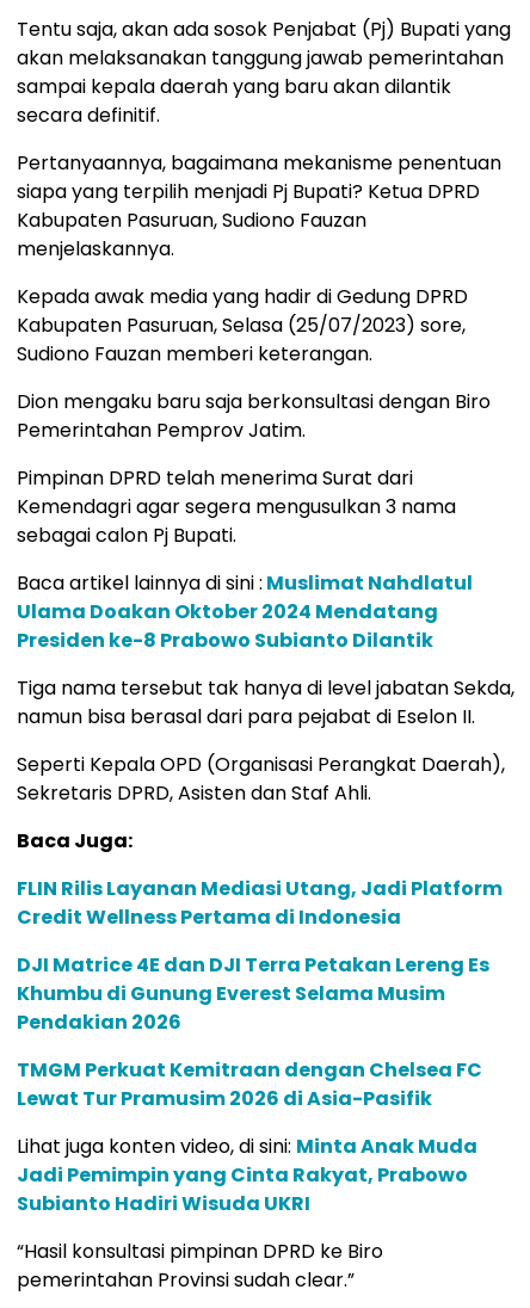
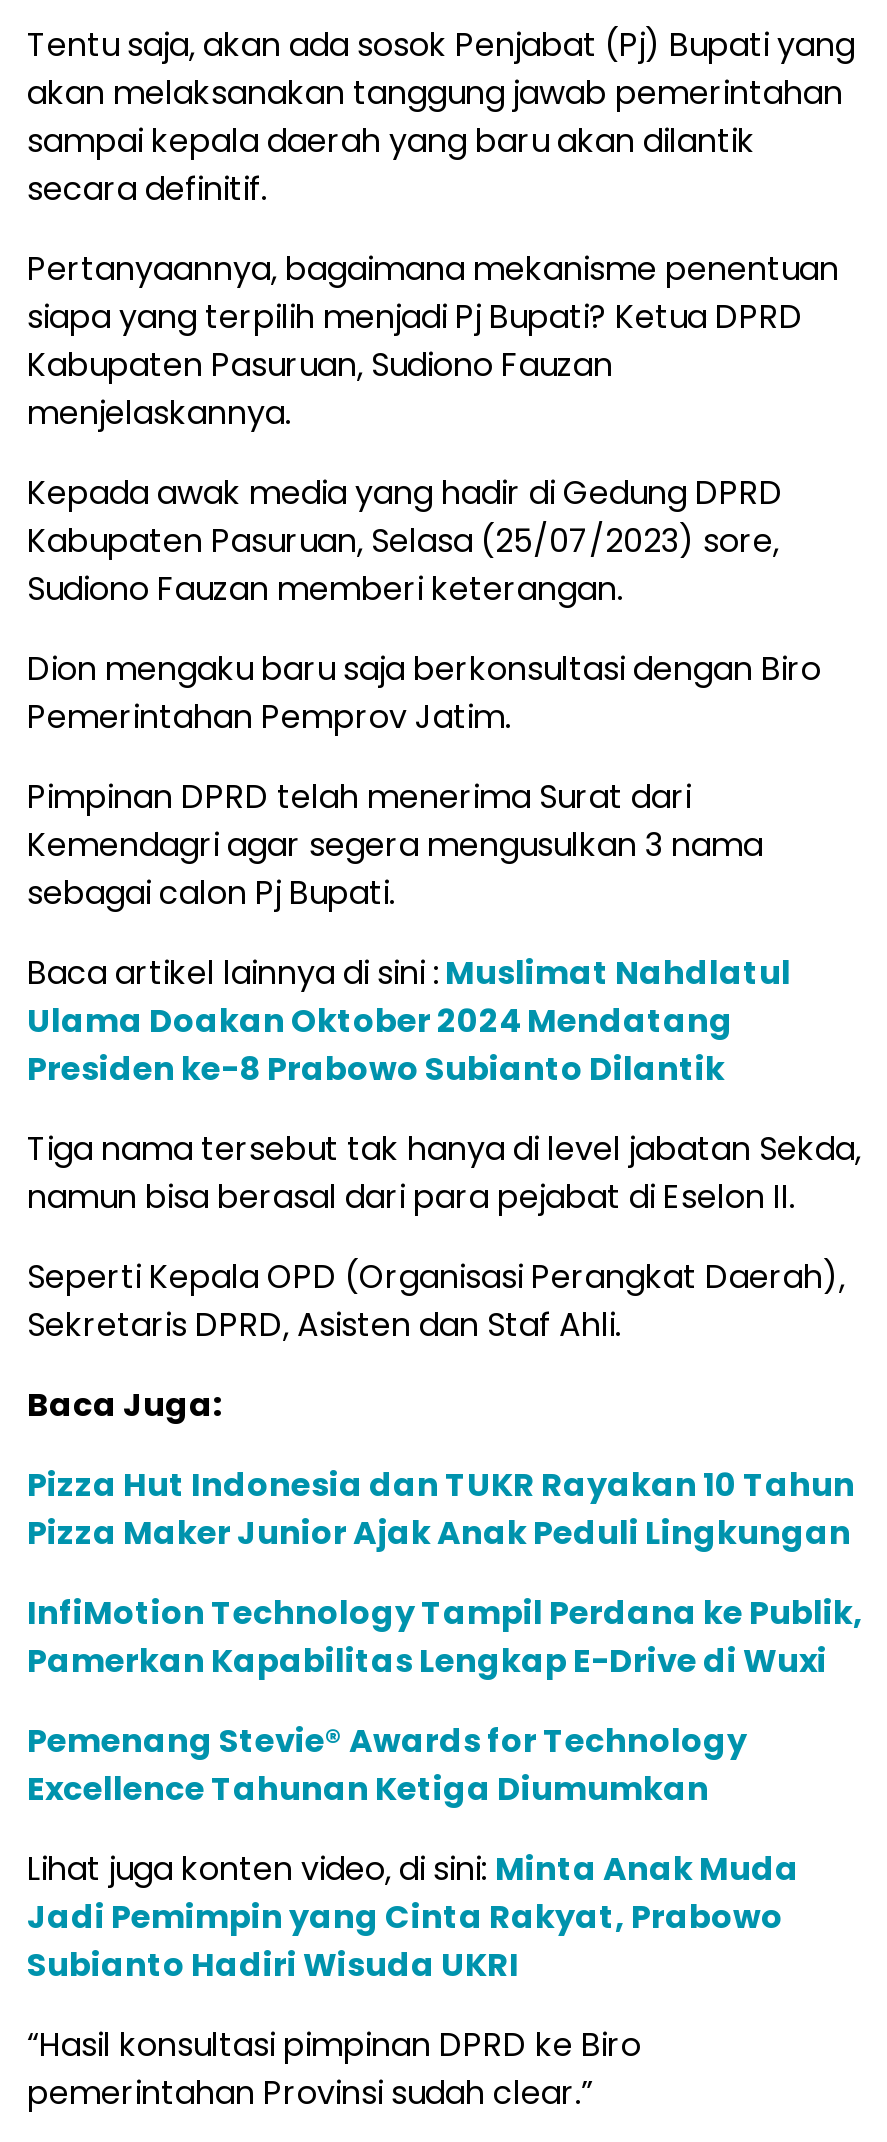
- FLIN Rilis Layanan Mediasi Utang, Jadi Platform
- Credit Wellness Pertama di Indonesia
+ Pizza Hut Indonesia dan TUKR Rayakan 10 Tahun
+ Pizza Maker Junior Ajak Anak Peduli Lingkungan

- DJI Matrice 4E dan DJI Terra Petakan Lereng Es
- Khumbu di Gunung Everest Selama Musim
- Pendakian 2026
+ InfiMotion Technology Tampil Perdana ke Publik,
+ Pamerkan Kapabilitas Lengkap E-Drive di Wuxi

- TMGM Perkuat Kemitraan dengan Chelsea FC
- Lewat Tur Pramusim 2026 di Asia-Pasifik
+ Pemenang Stevie® Awards for Technology
+ Excellence Tahunan Ketiga Diumumkan
